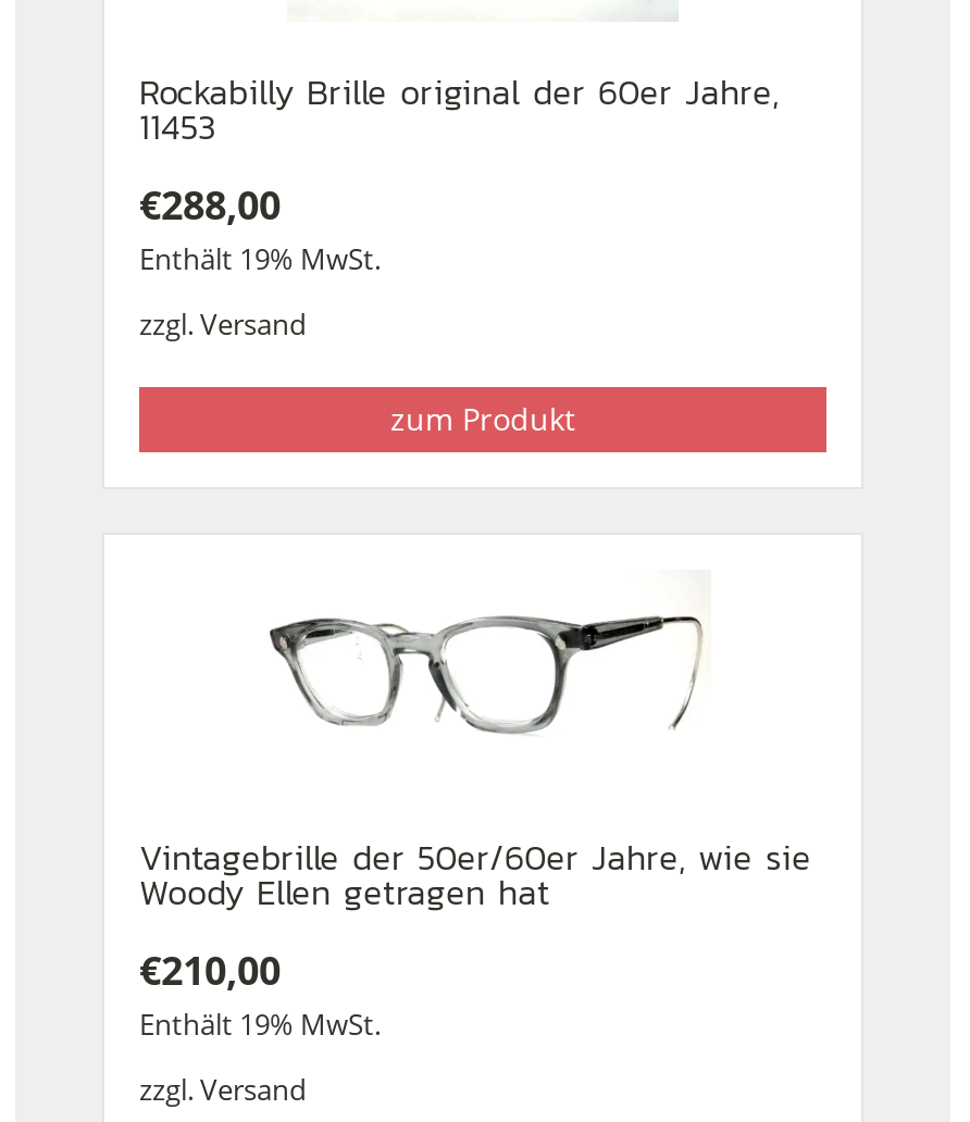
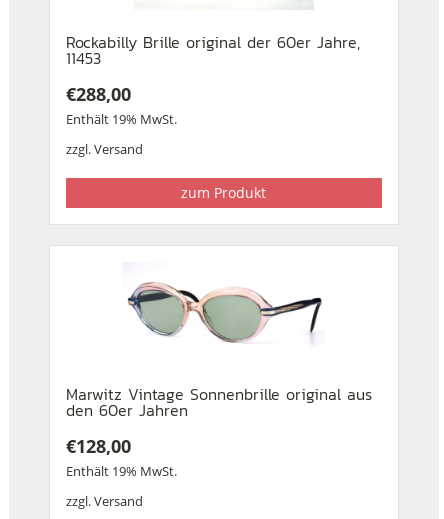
- [image]
- Vintagebrille der 50er/60er Jahre, wie sie
- Woody Ellen getragen hat
+ [image]
+ Marwitz Vintage Sonnenbrille original aus
+ den 60er Jahren

- €210,00
+ €128,00
